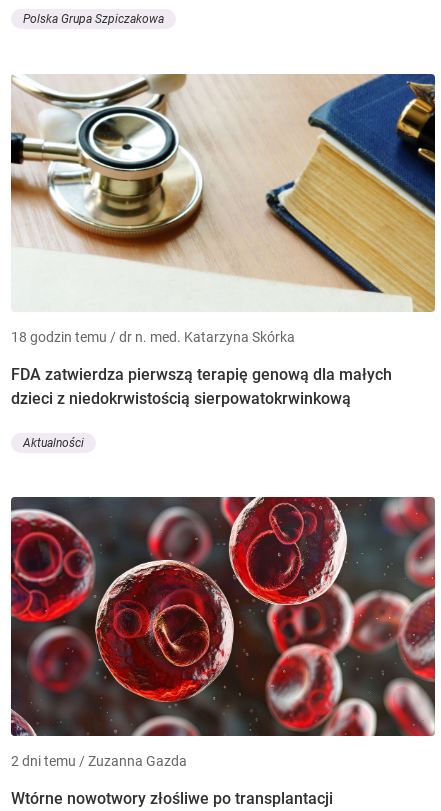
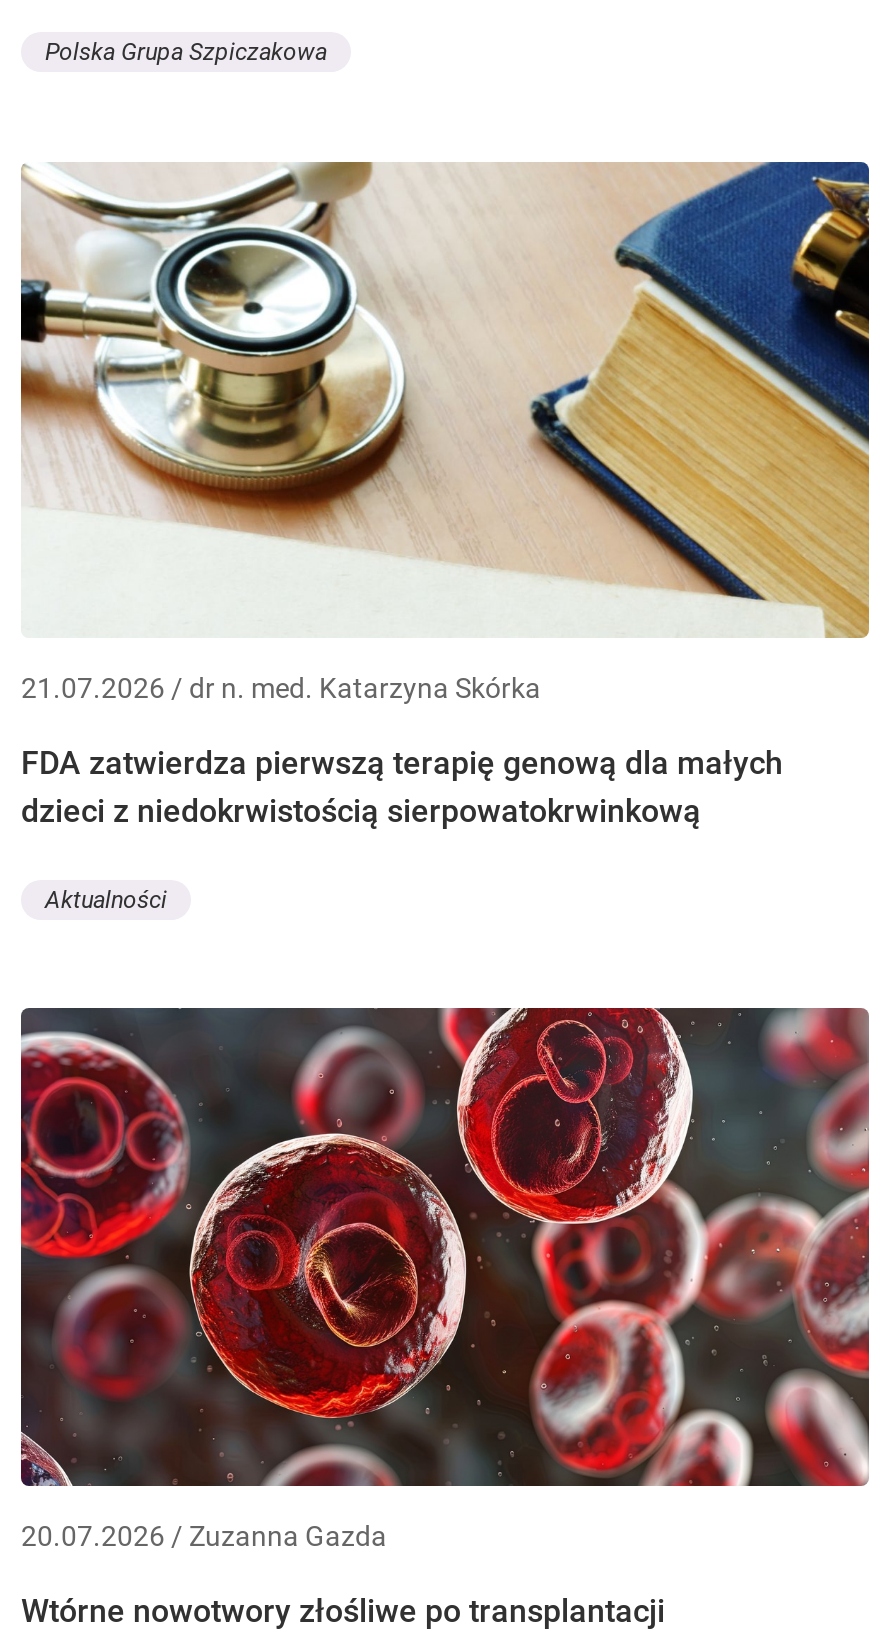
- 18 godzin temu / dr n. med. Katarzyna Skórka
+ 21.07.2026 / dr n. med. Katarzyna Skórka

- 2 dni temu / Zuzanna Gazda
+ 20.07.2026 / Zuzanna Gazda
